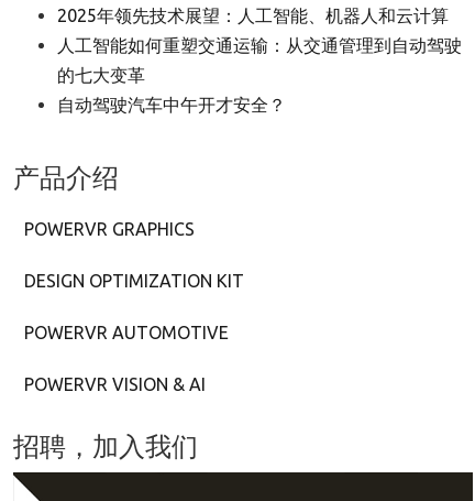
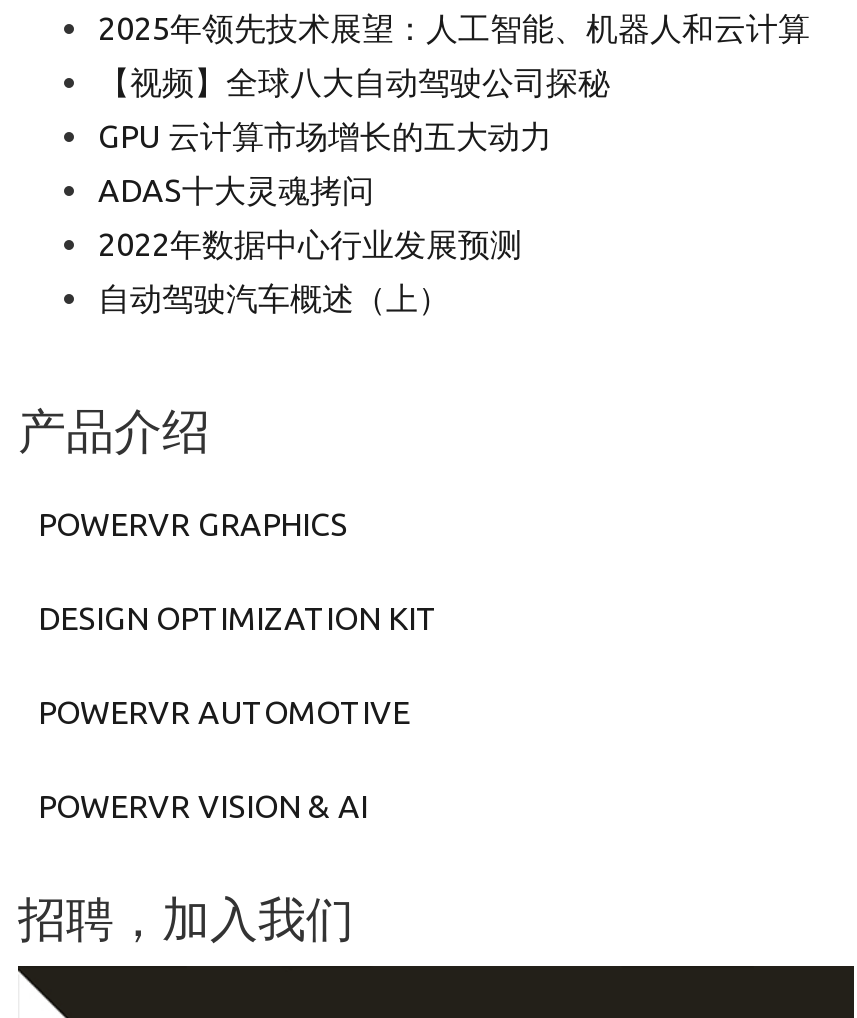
- 人工智能如何重塑交通运输：从交通管理到自动驾驶
- 的七大变革
- 自动驾驶汽车中午开才安全？
+ 【视频】全球八大自动驾驶公司探秘
+ GPU 云计算市场增长的五大动力
+ ADAS十大灵魂拷问
+ 2022年数据中心行业发展预测
+ 自动驾驶汽车概述（上）
